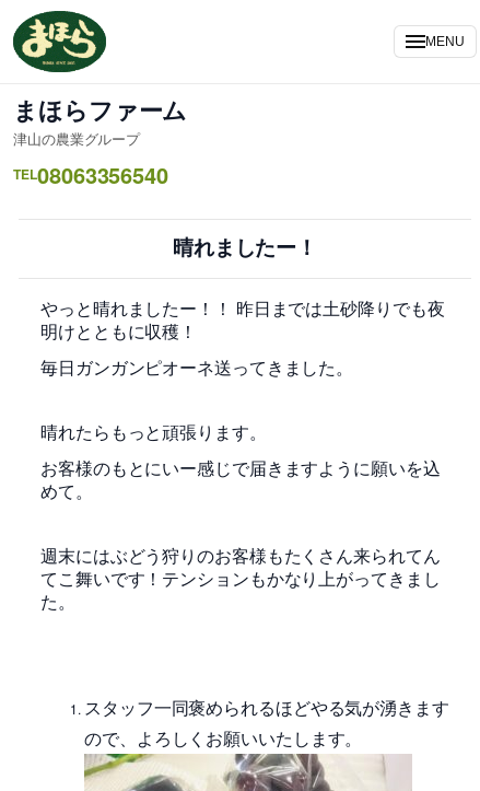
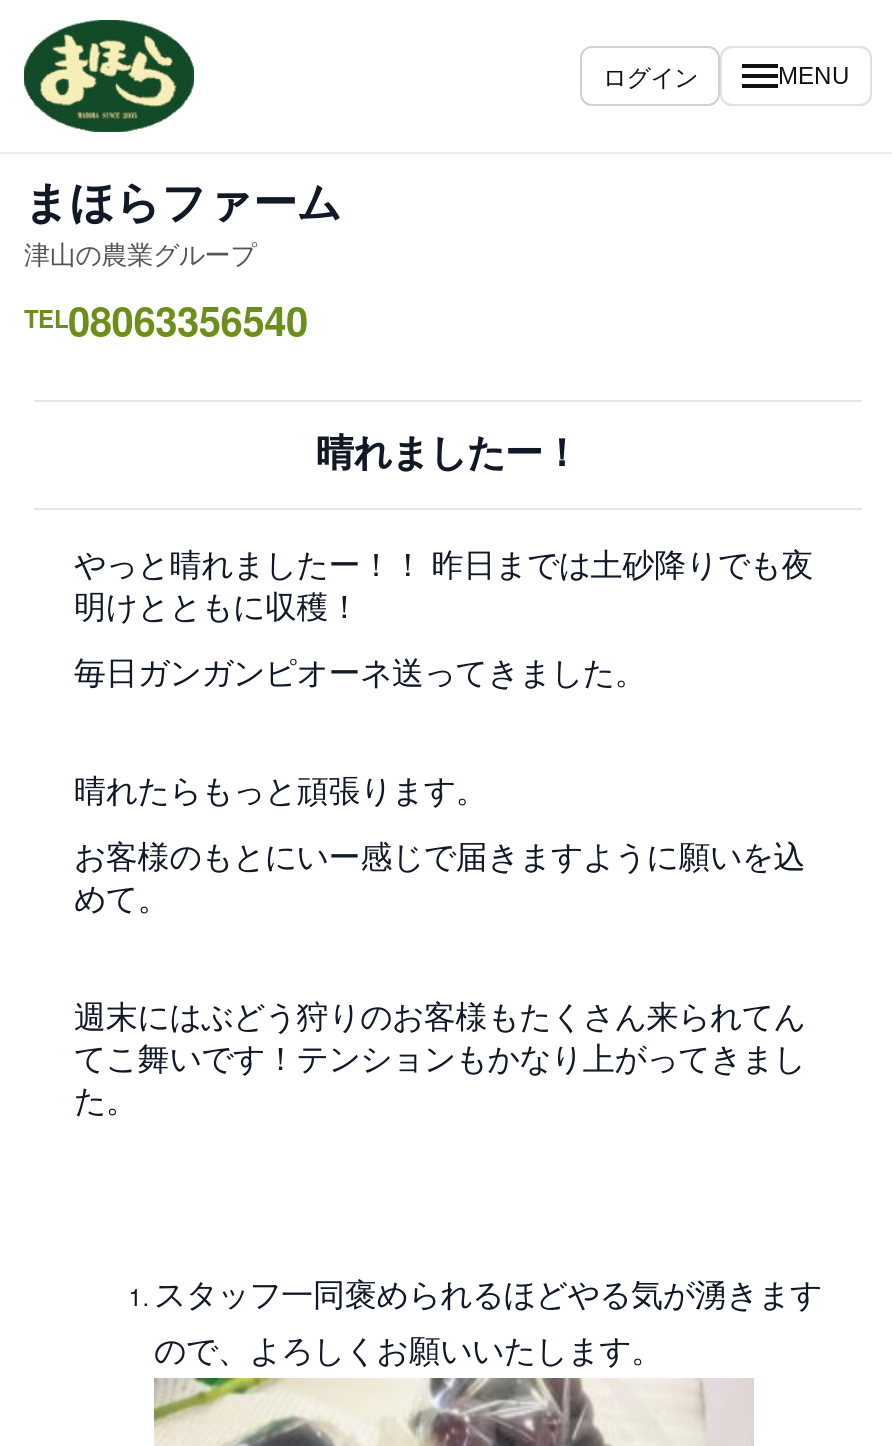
+ ログイン
